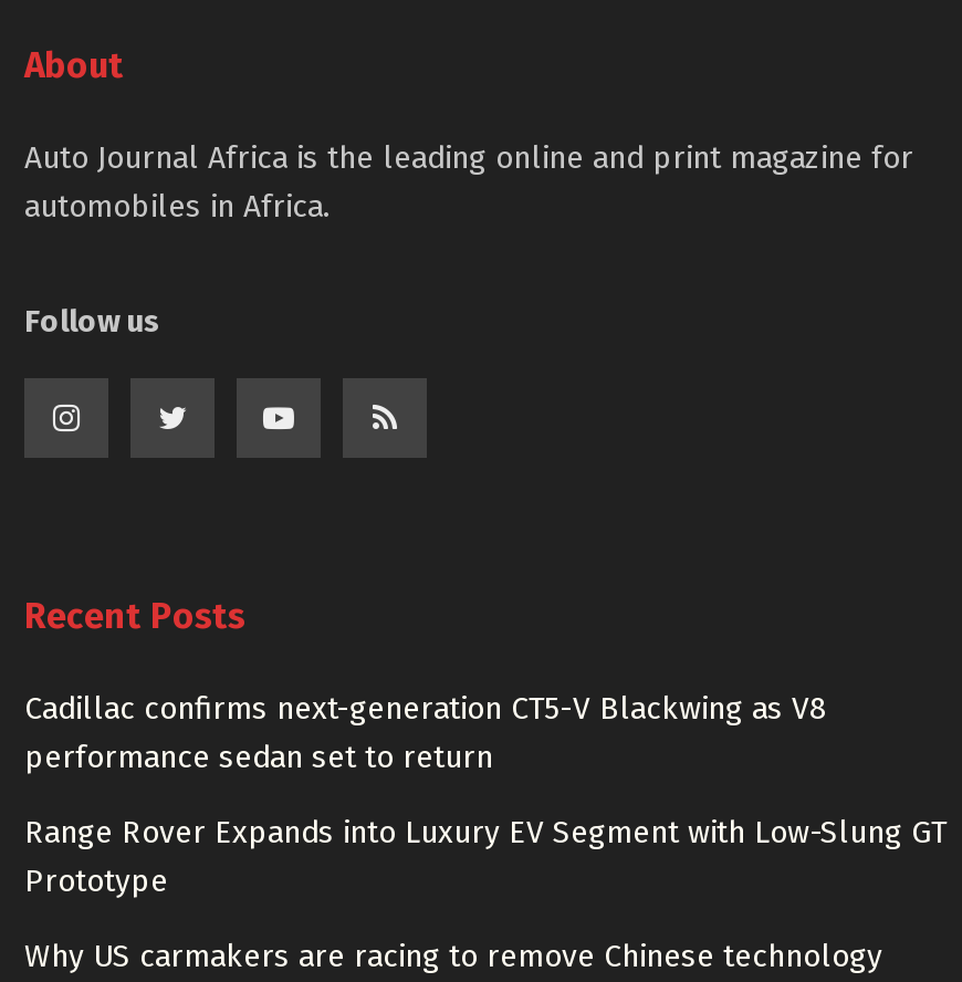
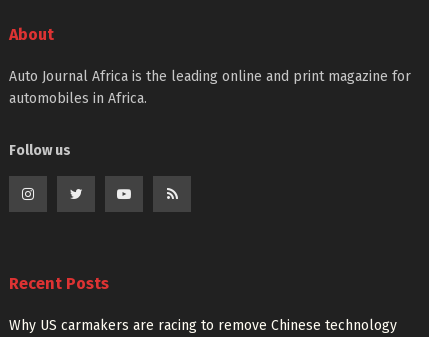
- Cadillac confirms next-generation CT5-V Blackwing as V8
- performance sedan set to return
- Range Rover Expands into Luxury EV Segment with Low-Slung GT
- Prototype
